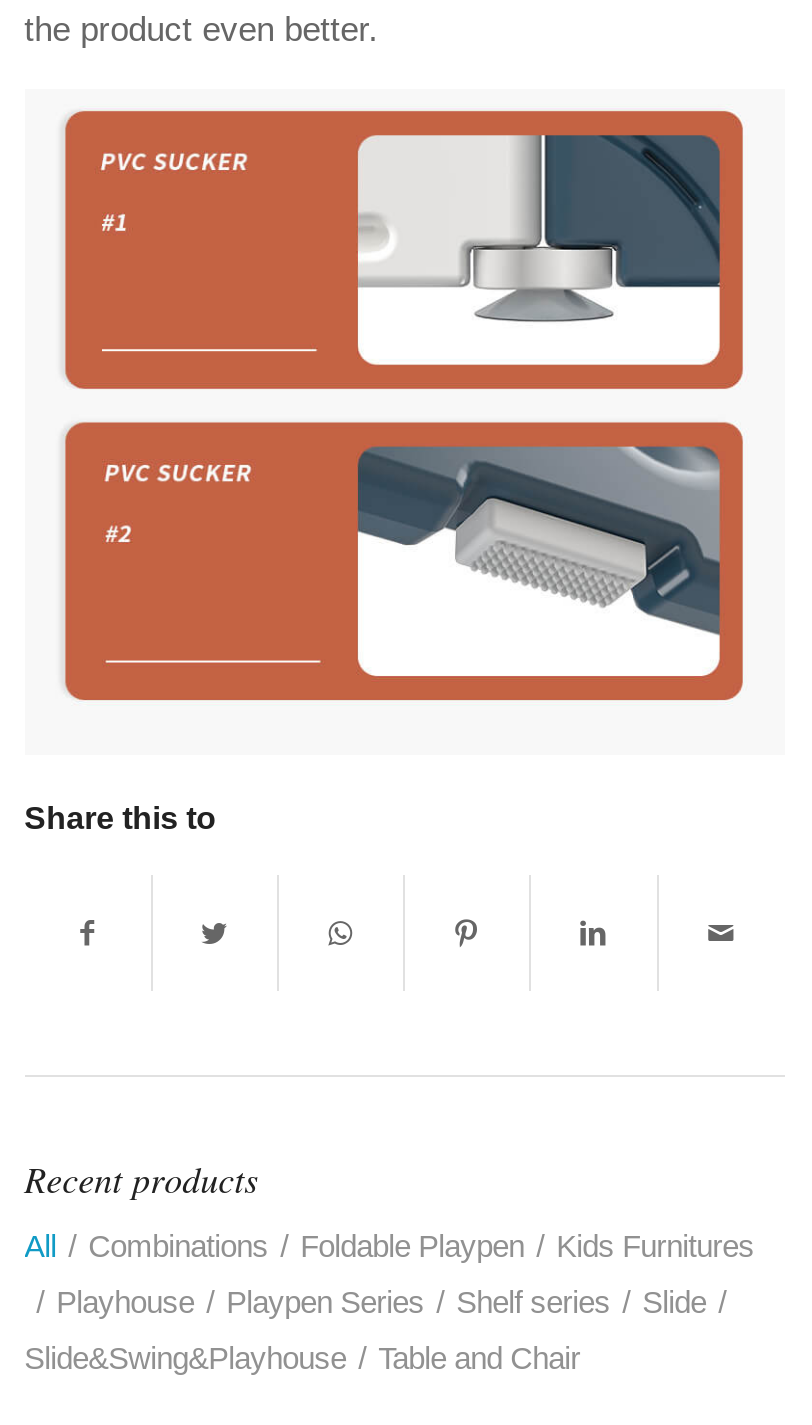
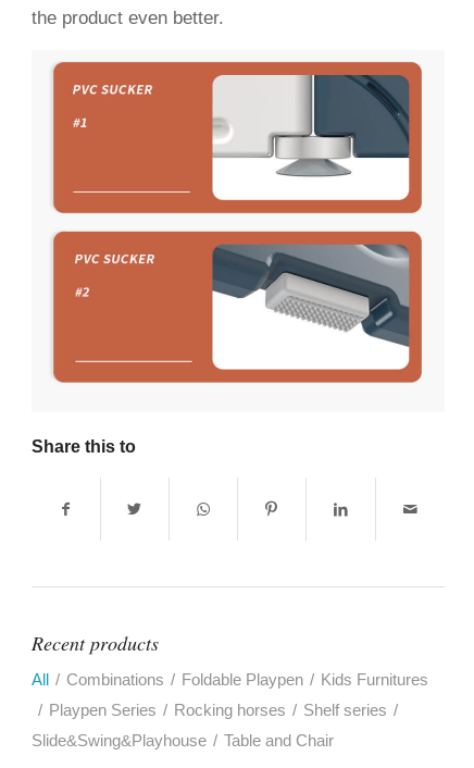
- / Playhouse / Playpen Series / Shelf series / Slide /
+ / Playpen Series / Rocking horses / Shelf series /
